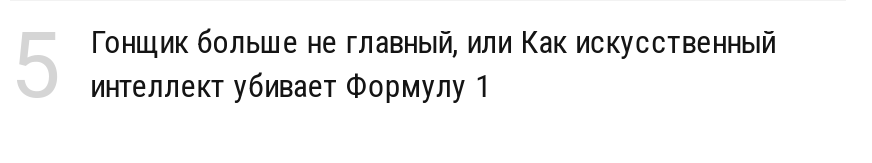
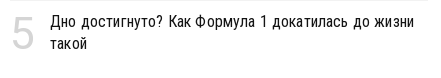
- Гонщик больше не главный, или Как искусственный
- интеллект убивает Формулу 1
+ Дно достигнуто? Как Формула 1 докатилась до жизни
+ такой
